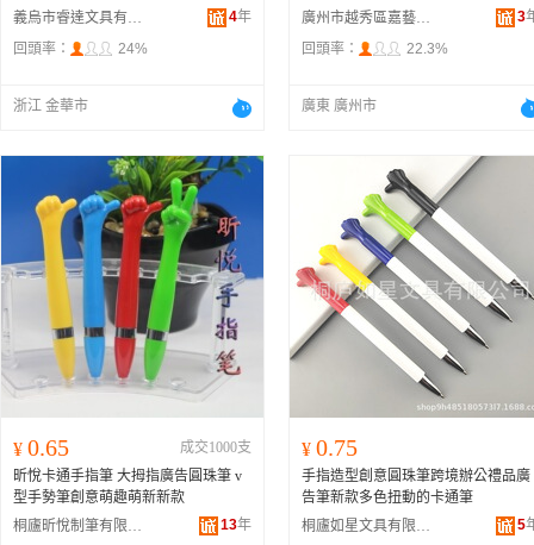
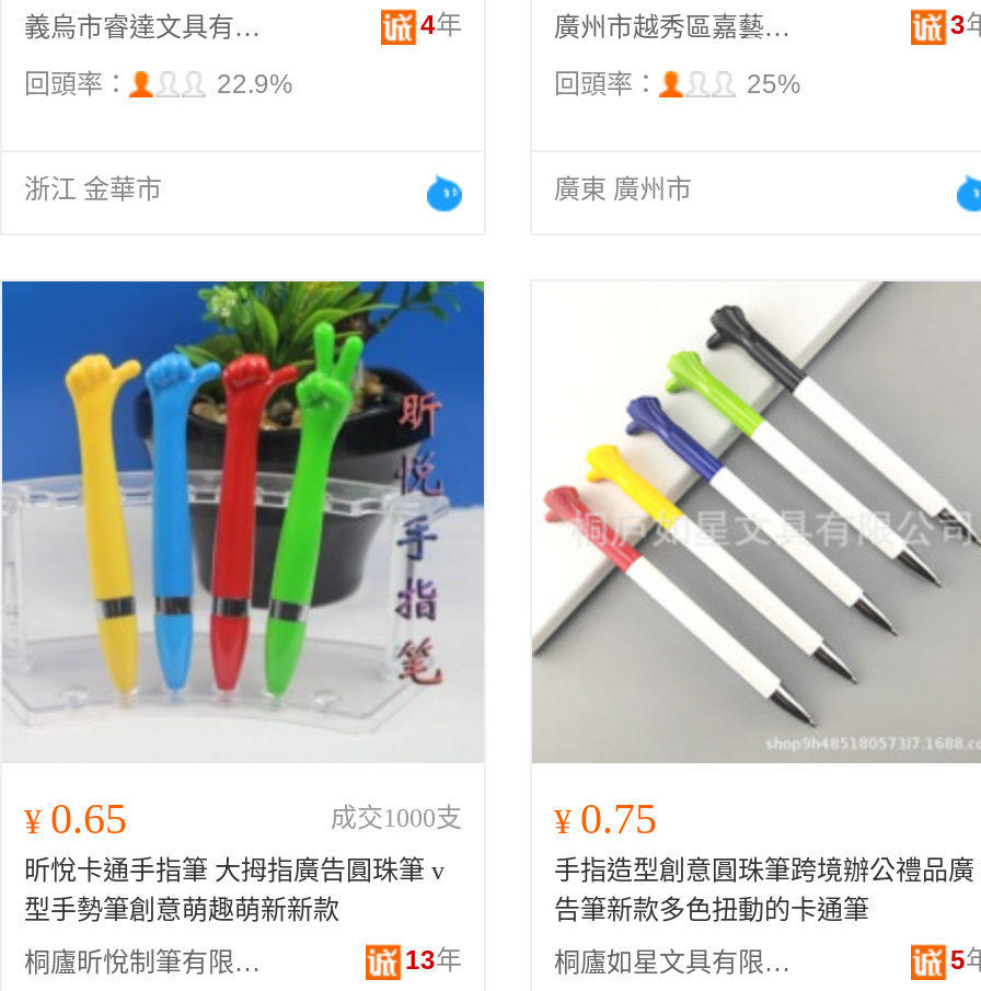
- 24%
+ 22.9%

- 22.3%
+ 25%
